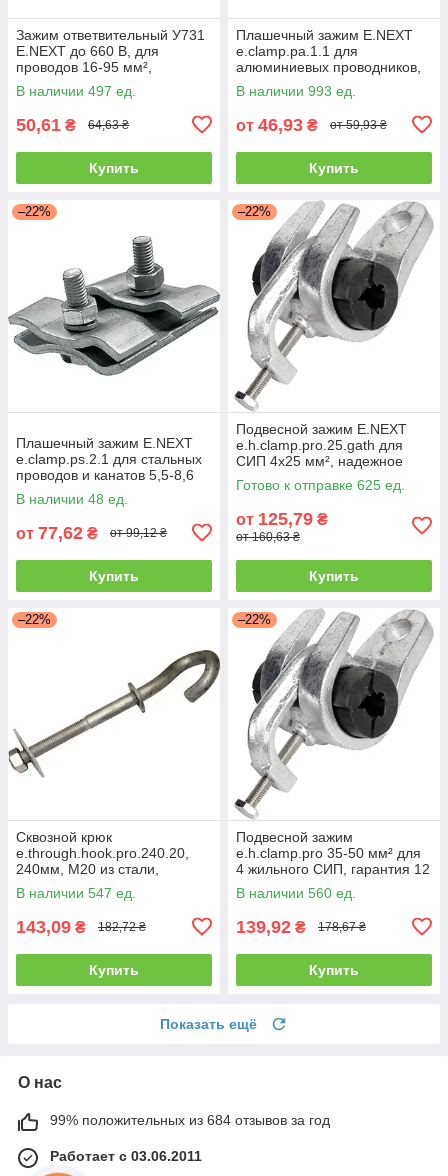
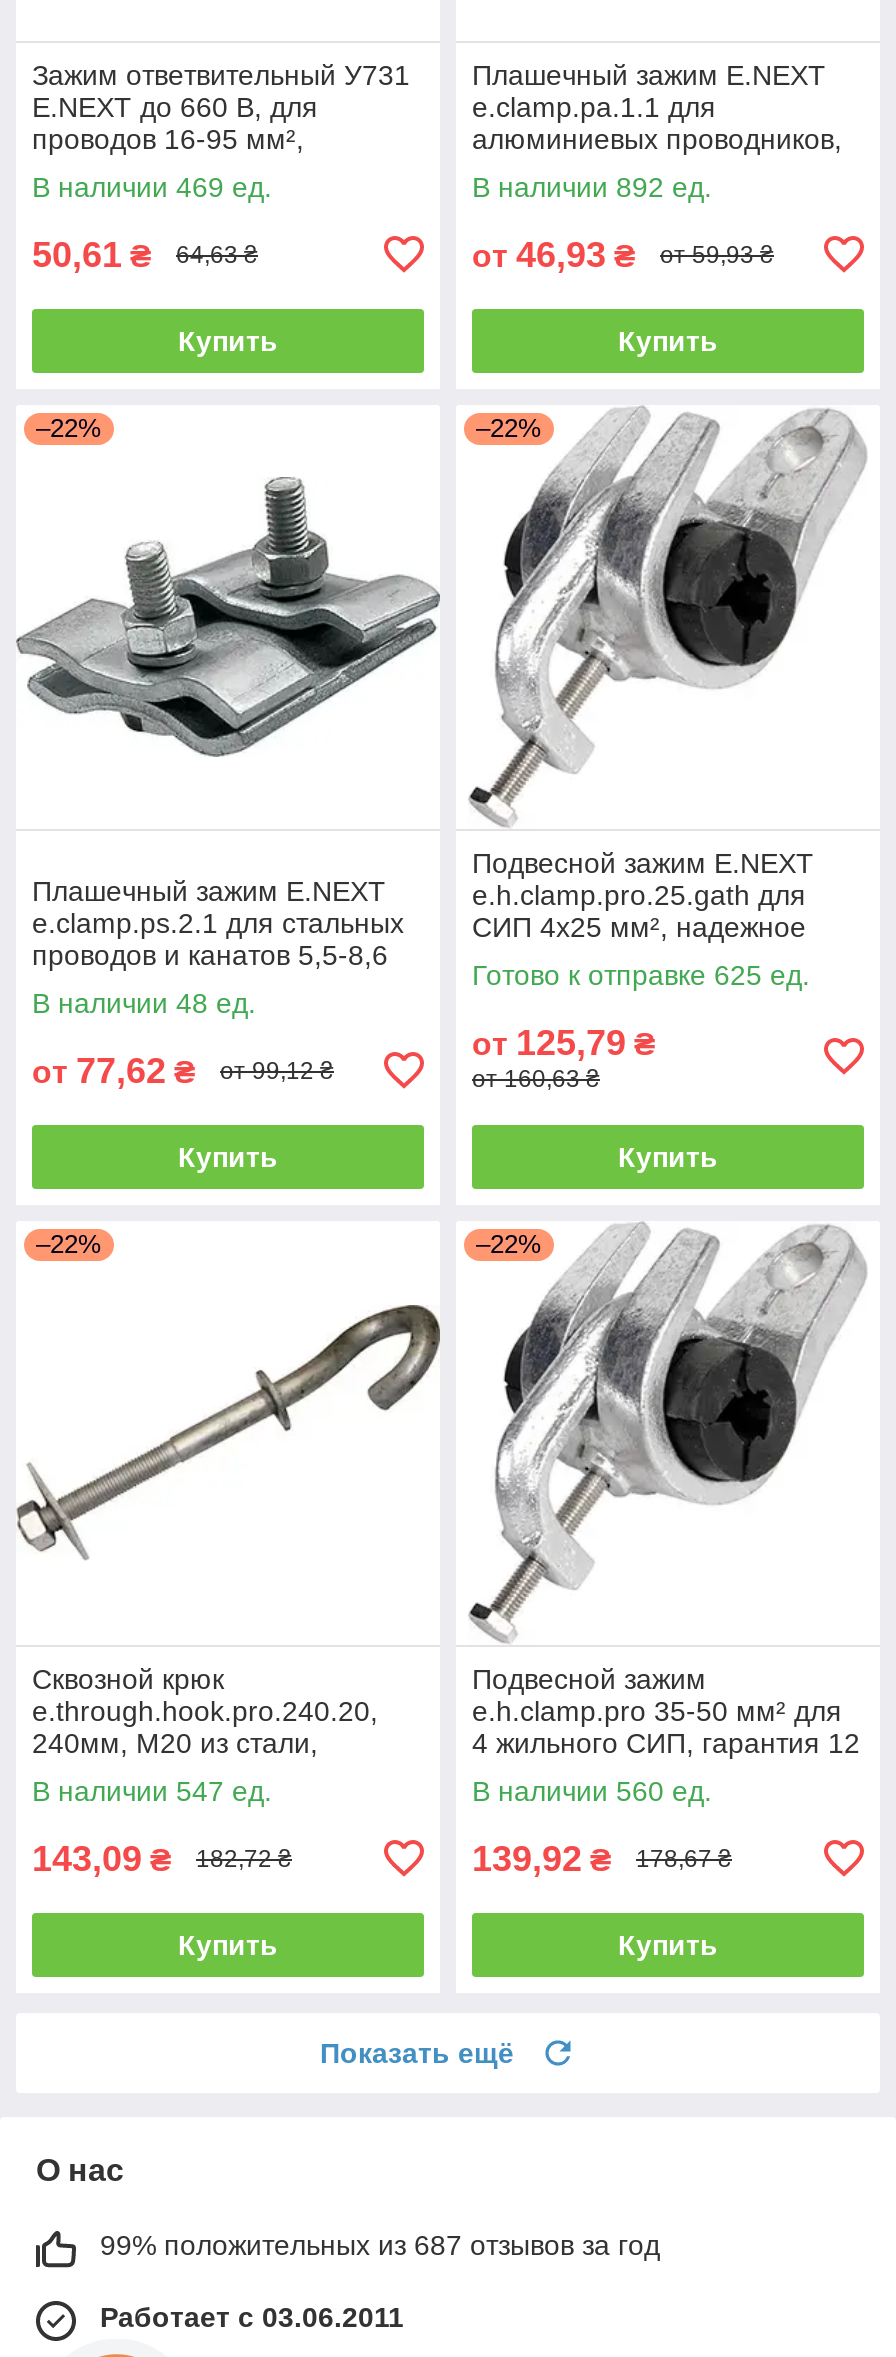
- В наличии 497 ед.
+ В наличии 469 ед.

- В наличии 993 ед.
+ В наличии 892 ед.

- 99% положительных из 684 отзывов за год
+ 99% положительных из 687 отзывов за год
